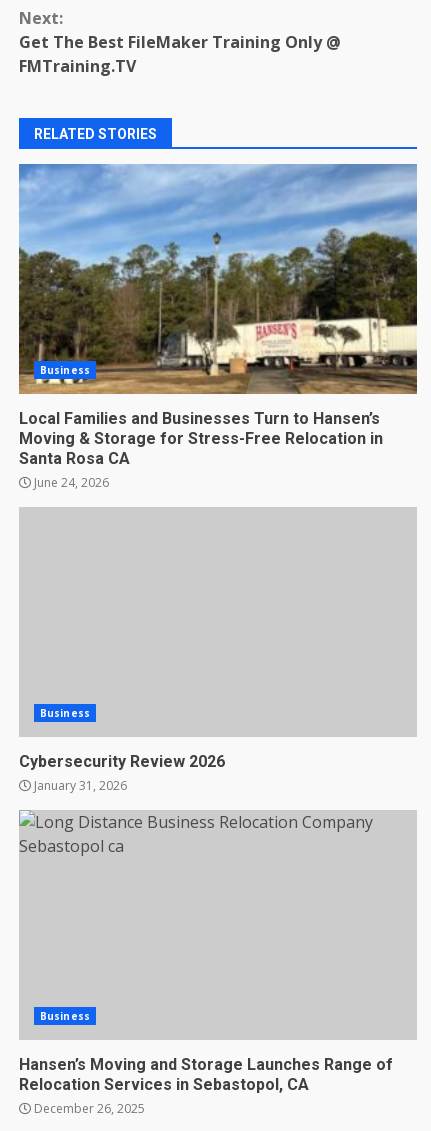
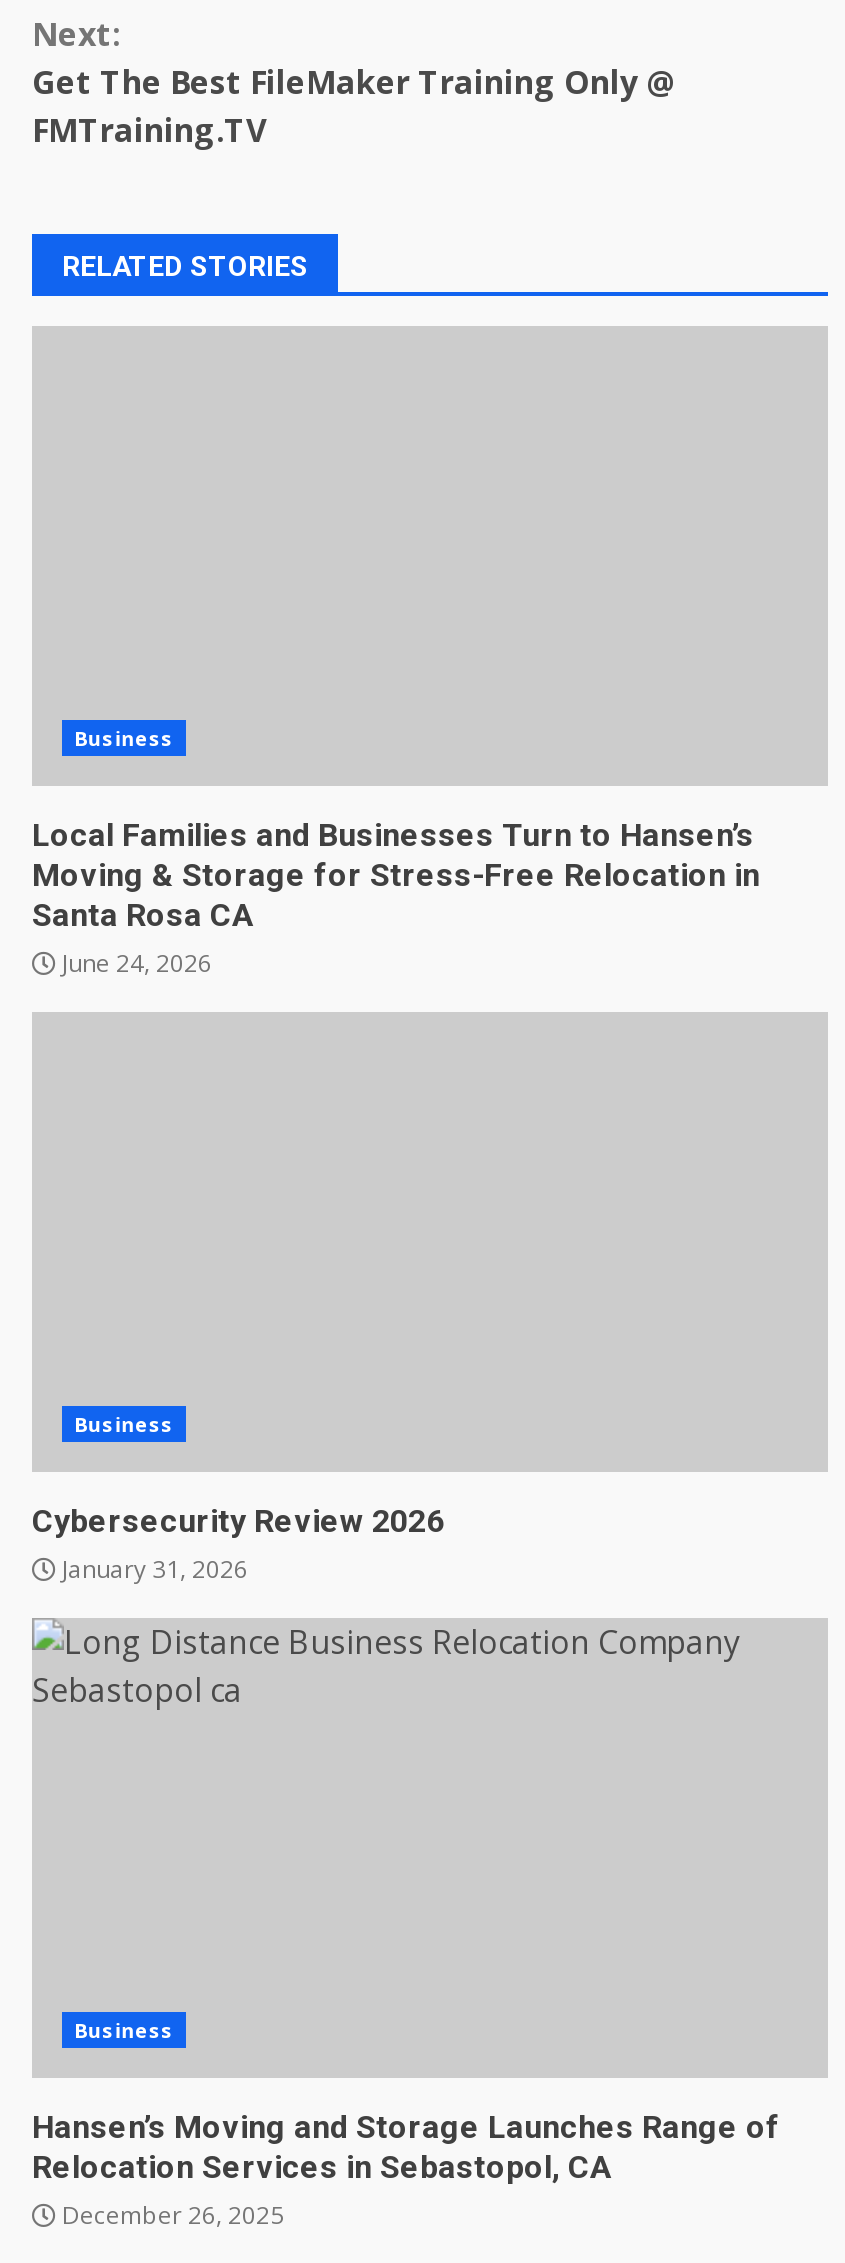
- [image]
